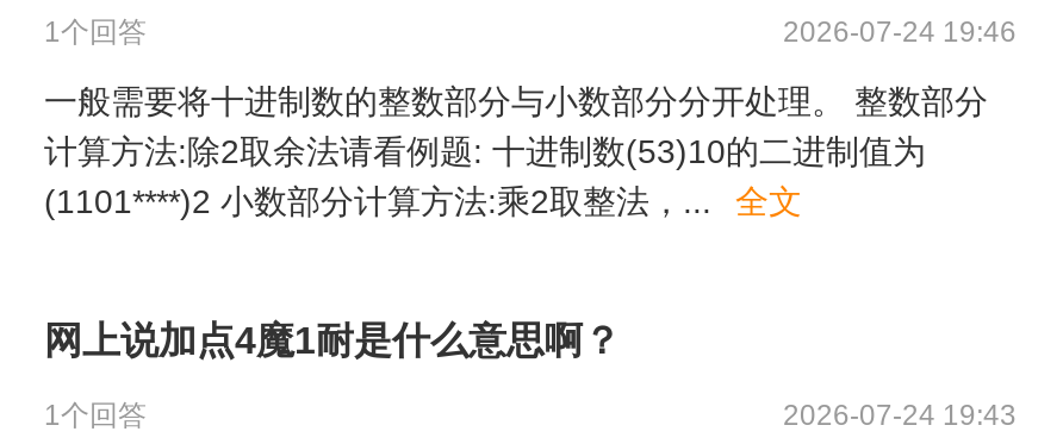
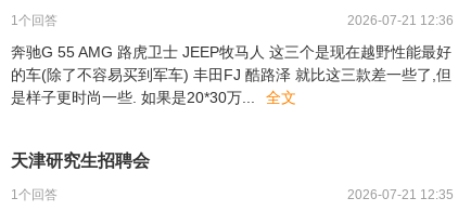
- 2026-07-24 19:46
+ 2026-07-21 12:36

- 一般需要将十进制数的整数部分与小数部分分开处理。 整数部分
- 计算方法:除2取余法请看例题: 十进制数(53)10的二进制值为
- (1101****)2 小数部分计算方法:乘2取整法，...
+ 奔驰G 55 AMG 路虎卫士 JEEP牧马人 这三个是现在越野性能最好
+ 的车(除了不容易买到军车) 丰田FJ 酷路泽 就比这三款差一些了,但
+ 是样子更时尚一些. 如果是20*30万...

- 网上说加点4魔1耐是什么意思啊？
+ 天津研究生招聘会

- 2026-07-24 19:43
+ 2026-07-21 12:35
